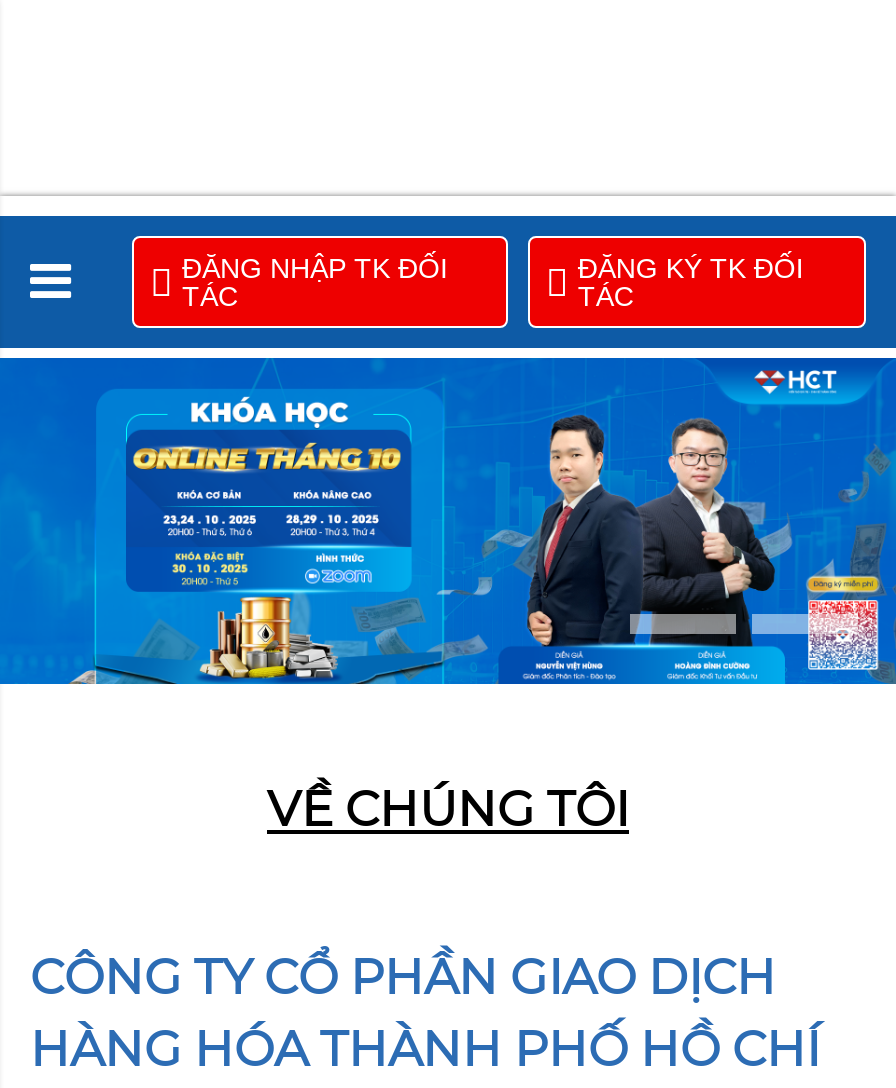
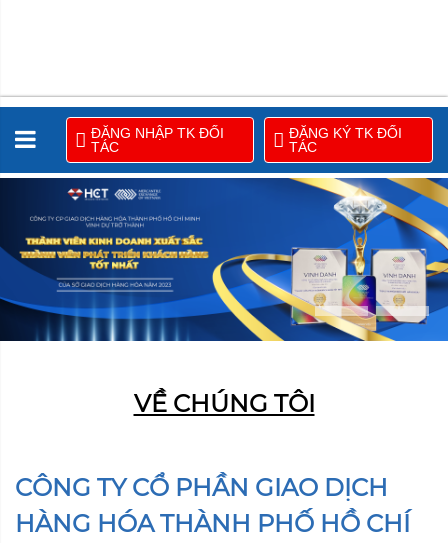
- [image]
+ [image]
